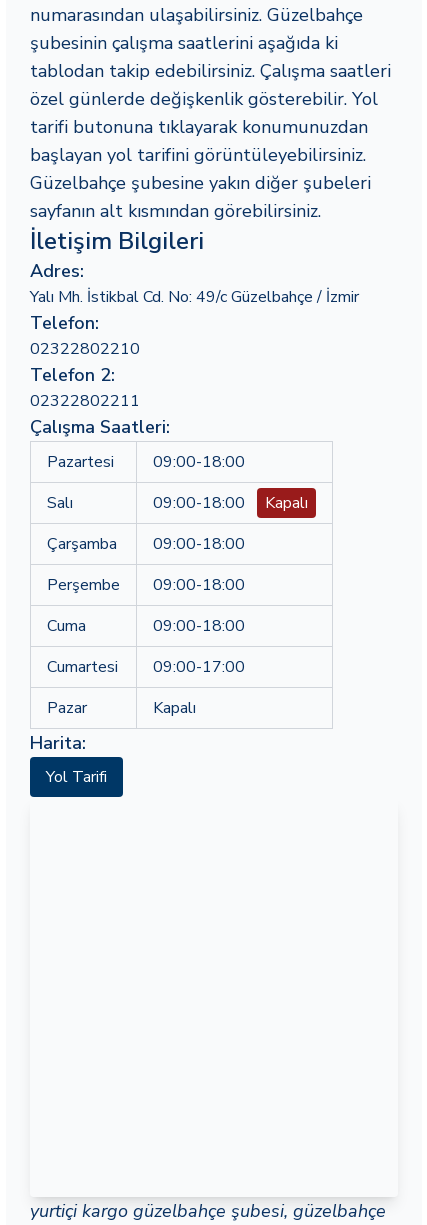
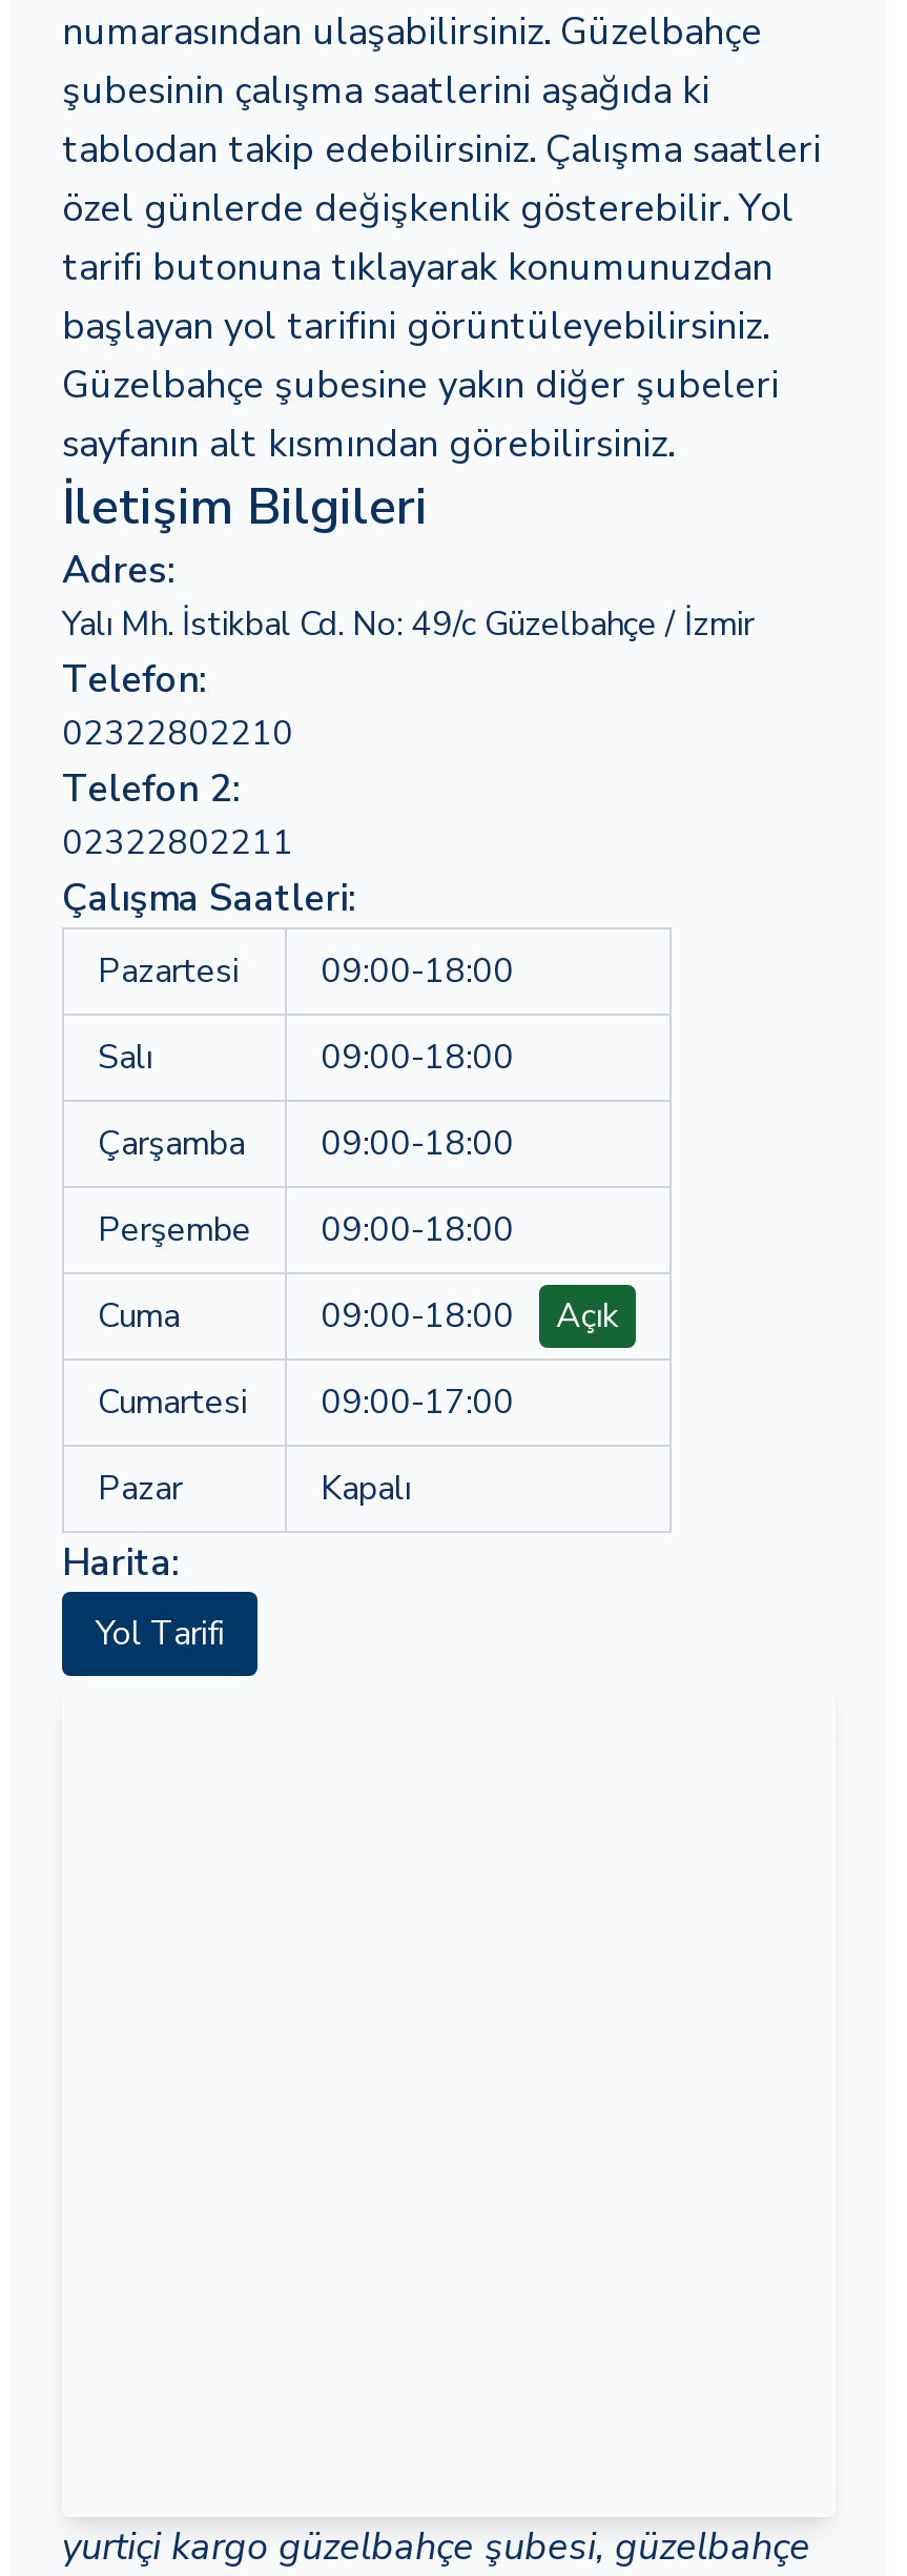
- Kapalı

+ Açık
